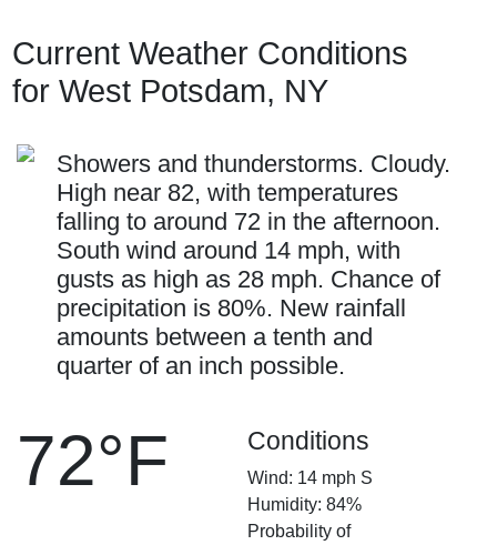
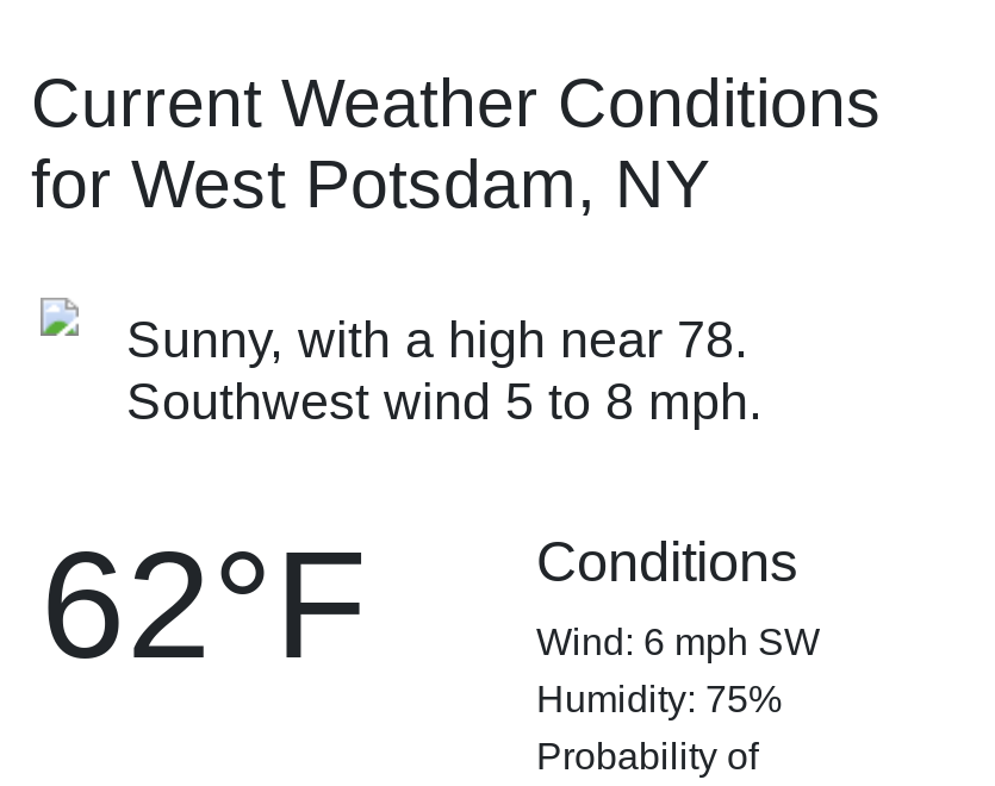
- Showers and thunderstorms. Cloudy.
- High near 82, with temperatures
- falling to around 72 in the afternoon.
- South wind around 14 mph, with
- gusts as high as 28 mph. Chance of
- precipitation is 80%. New rainfall
- amounts between a tenth and
- quarter of an inch possible.
+ Sunny, with a high near 78.
+ Southwest wind 5 to 8 mph.

- 72°F
+ 62°F

- Wind: 14 mph S
+ Wind: 6 mph SW

- Humidity: 84%
+ Humidity: 75%
